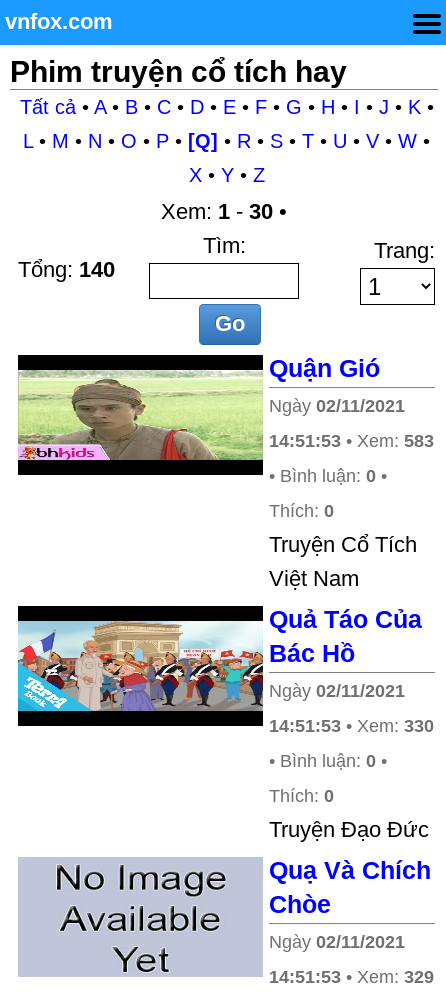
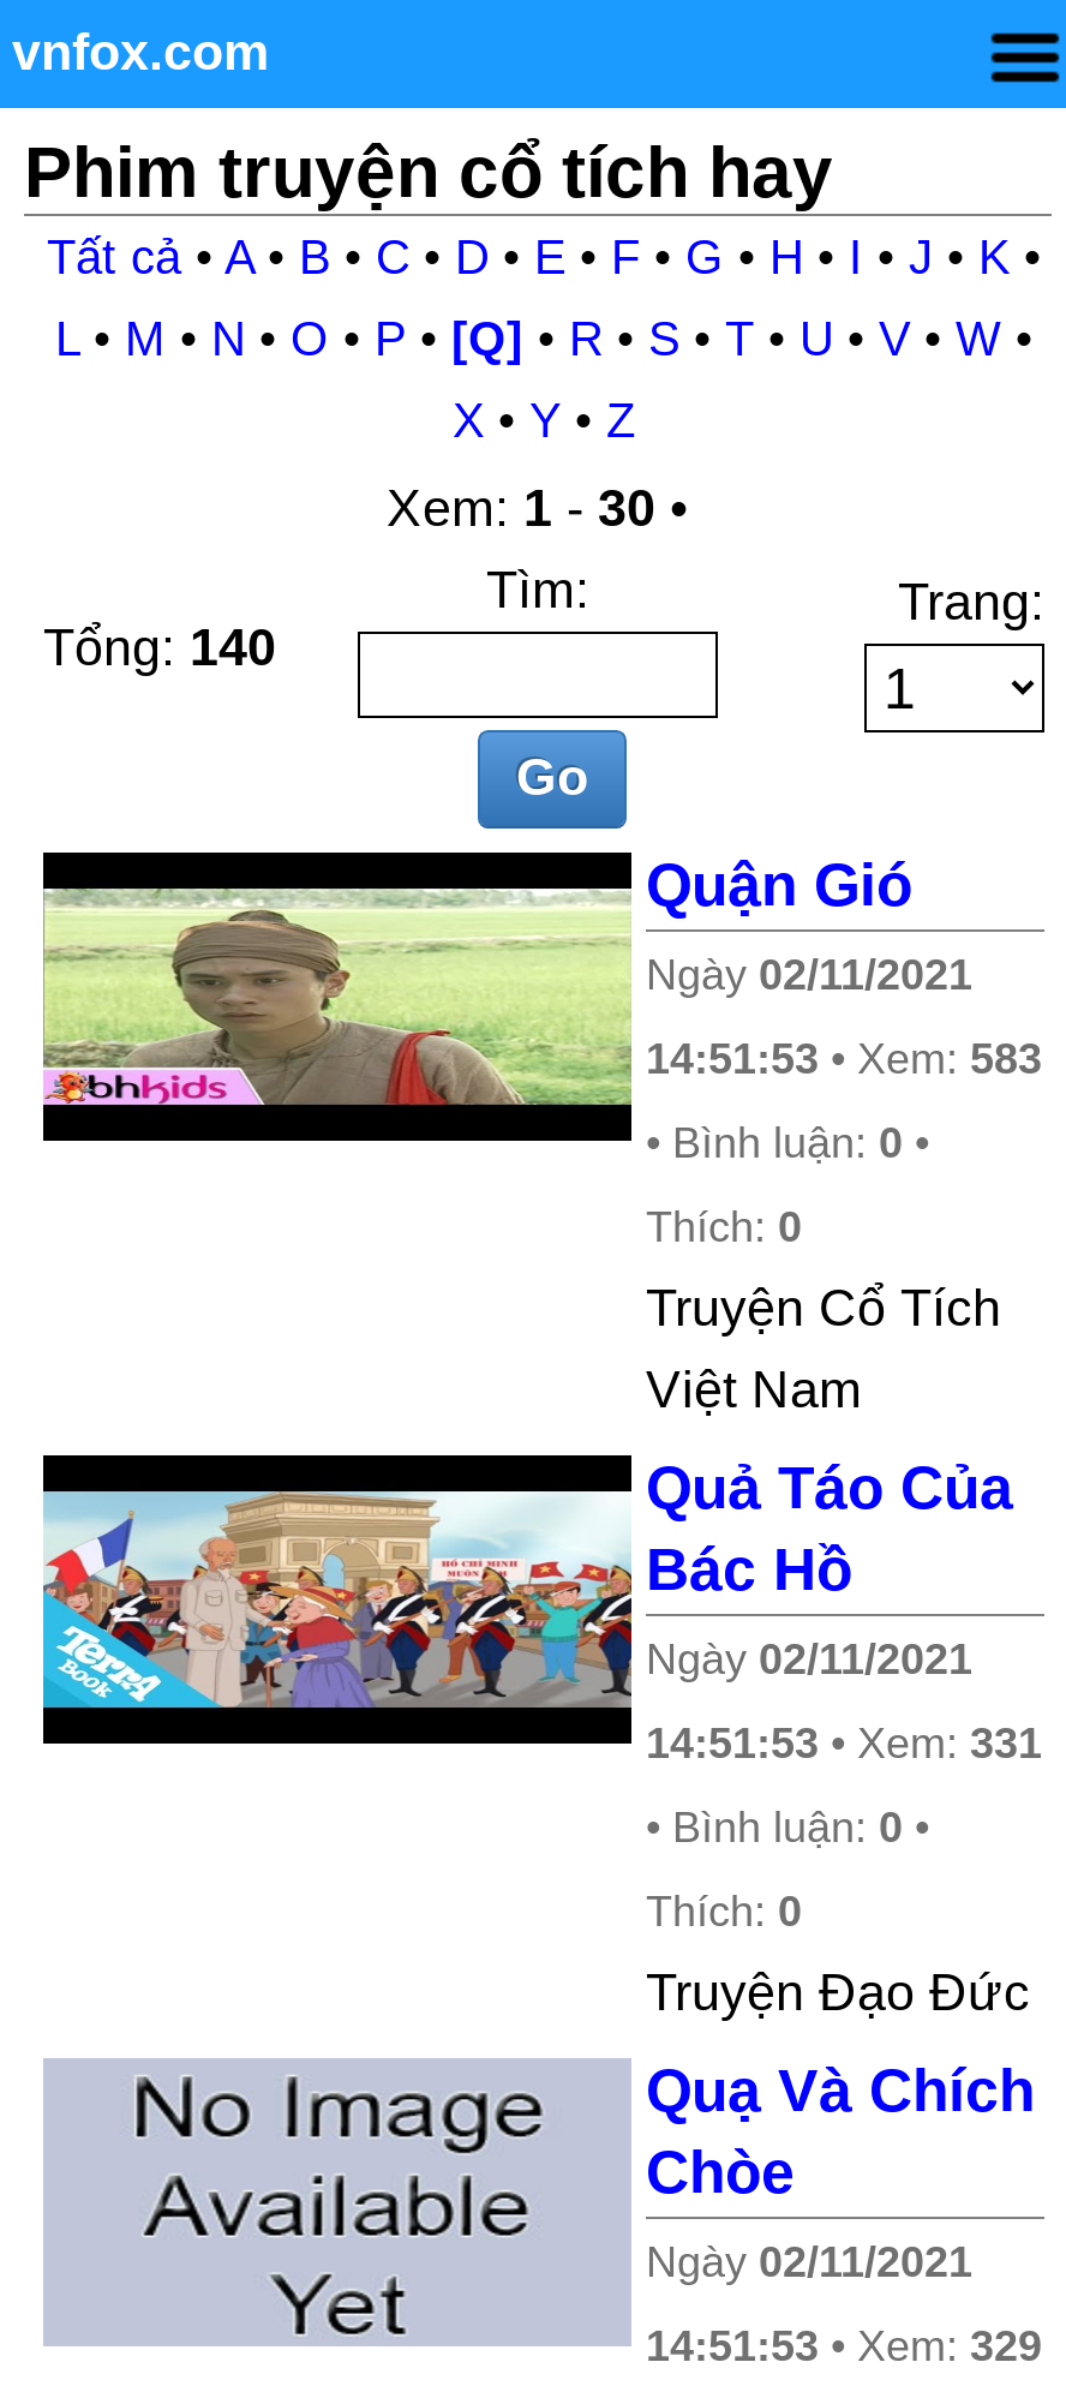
- 14:51:53 • Xem: 330
+ 14:51:53 • Xem: 331
